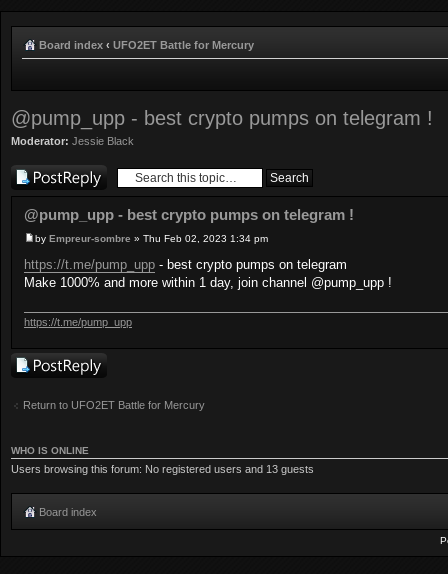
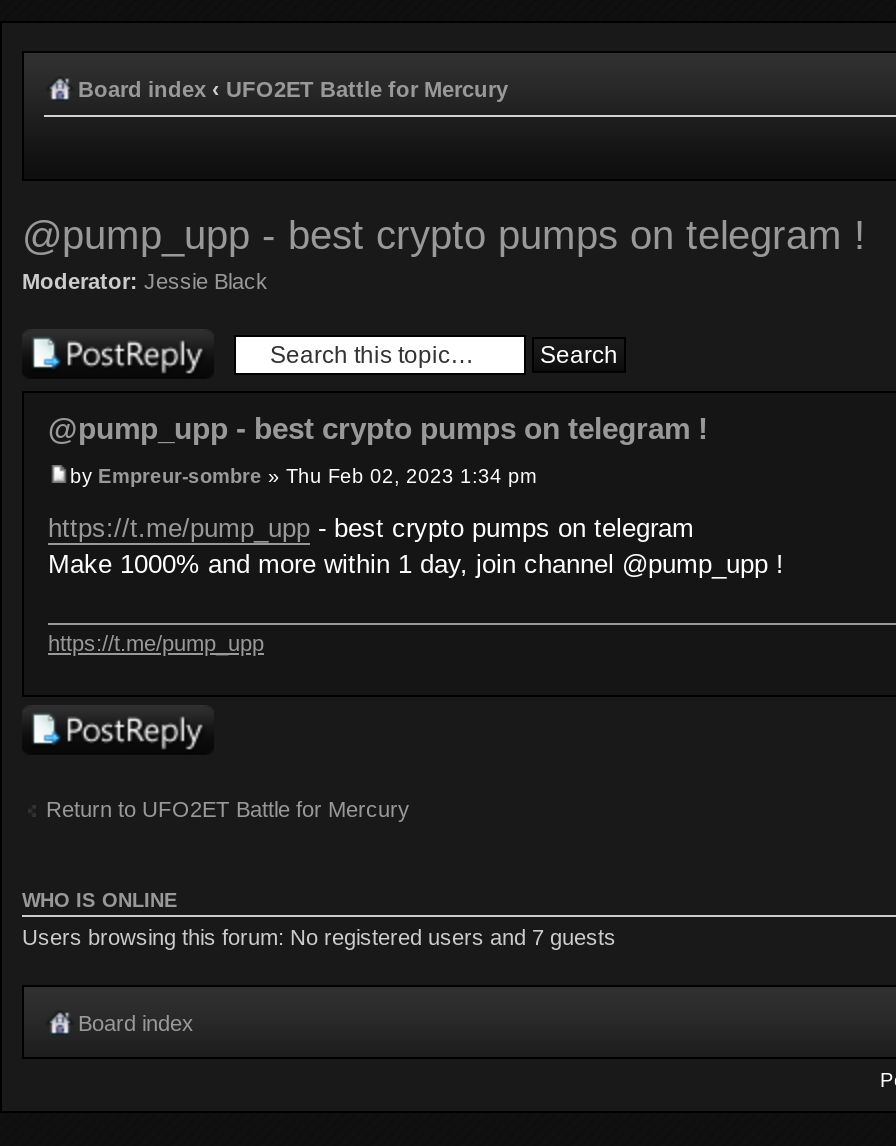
- Users browsing this forum: No registered users and 13 guests
+ Users browsing this forum: No registered users and 7 guests
